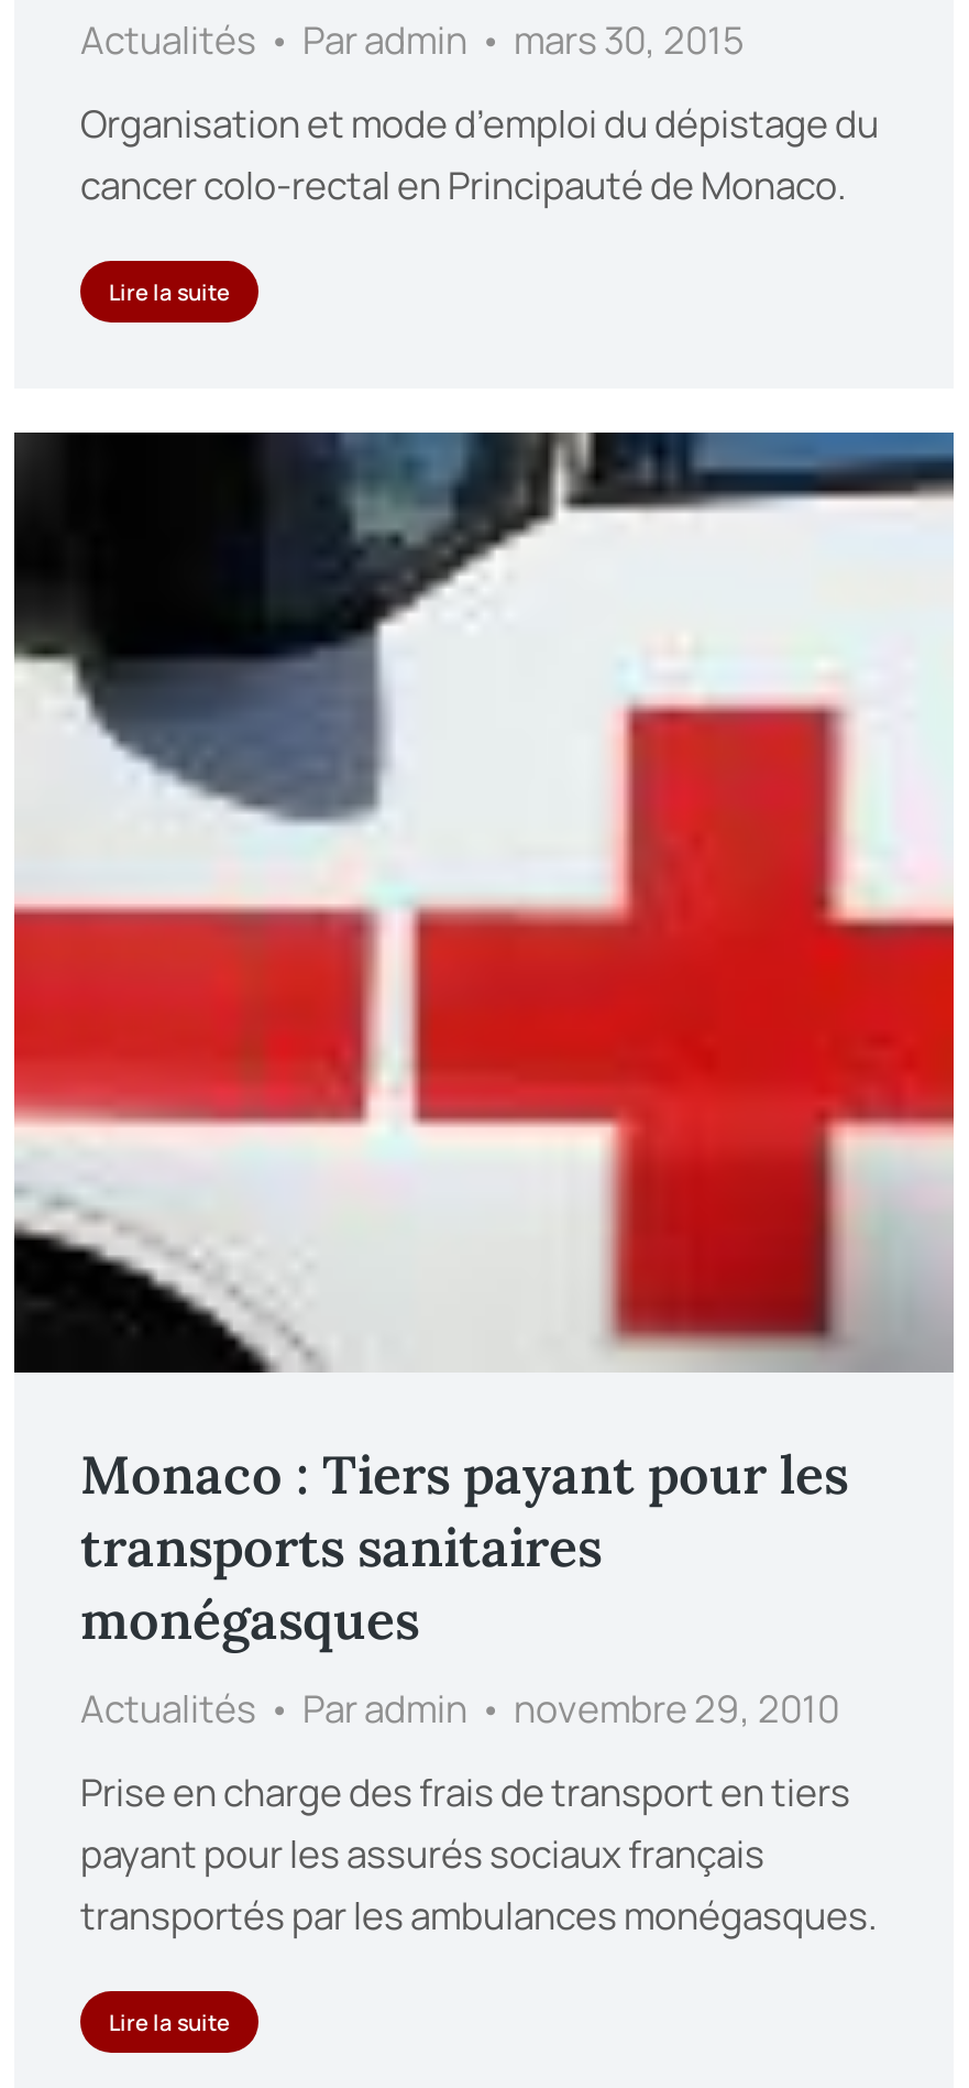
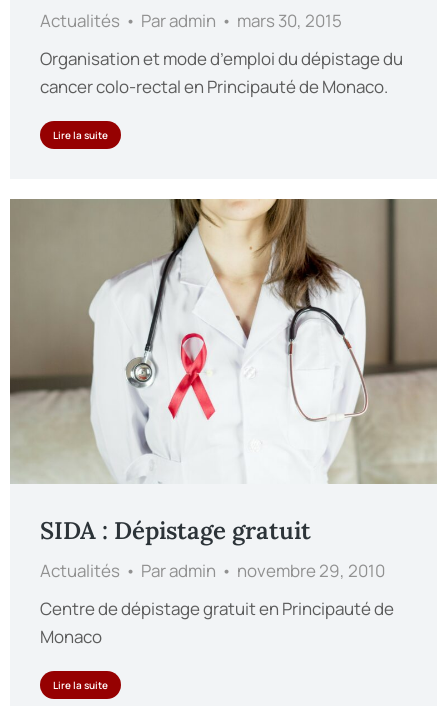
- [image]
- Monaco : Tiers payant pour les
- transports sanitaires
- monégasques
+ [image]
+ SIDA : Dépistage gratuit

- Prise en charge des frais de transport en tiers
- payant pour les assurés sociaux français
- transportés par les ambulances monégasques.
+ Centre de dépistage gratuit en Principauté de
+ Monaco
